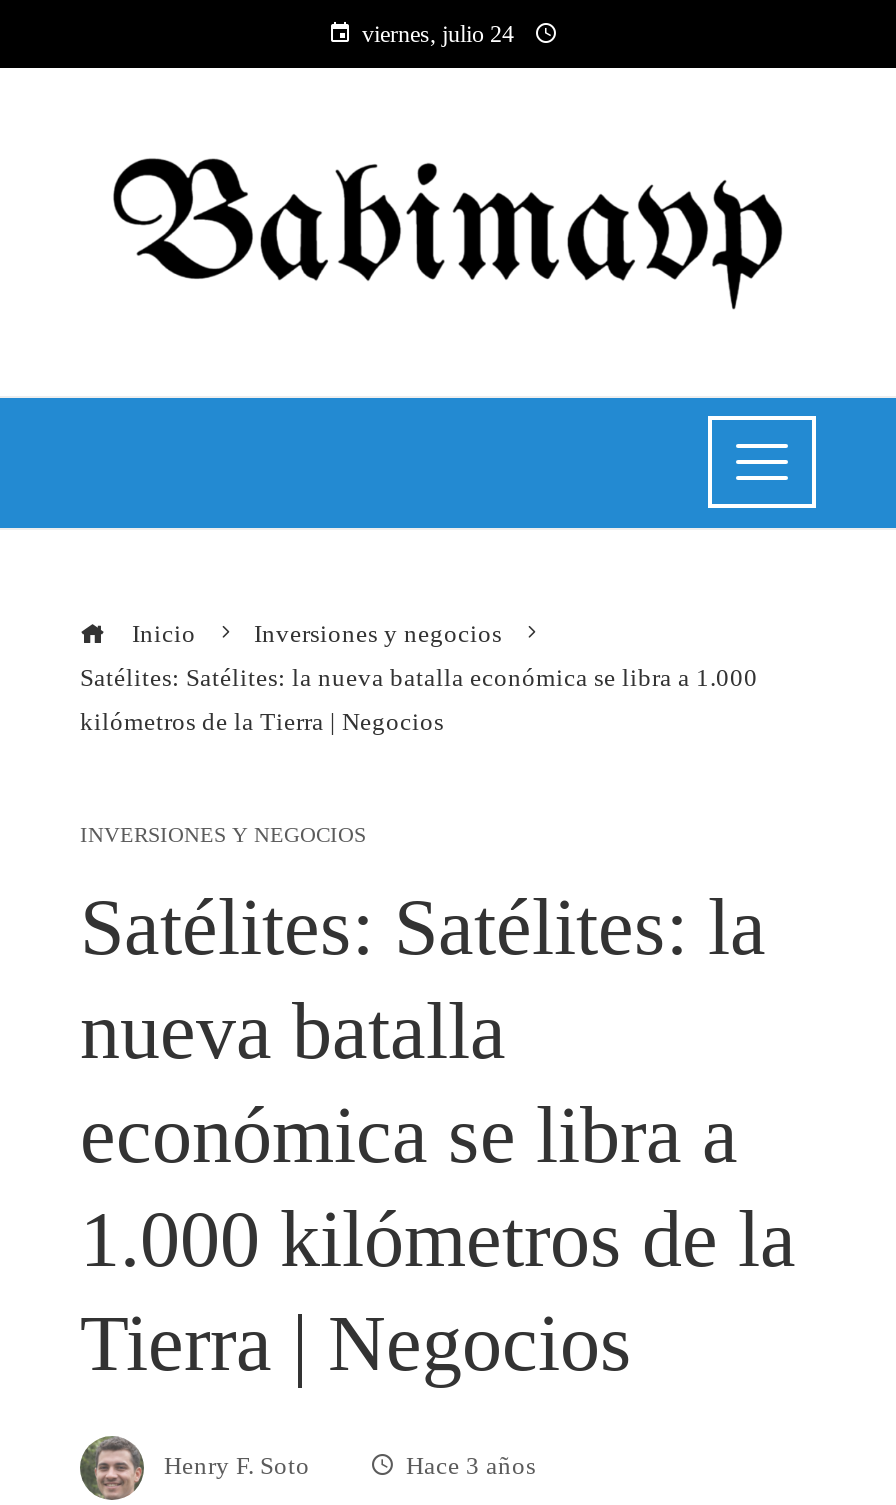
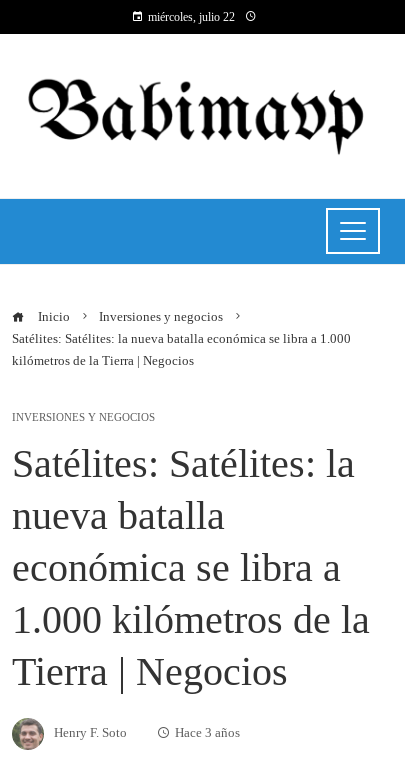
- viernes, julio 24
+ miércoles, julio 22
